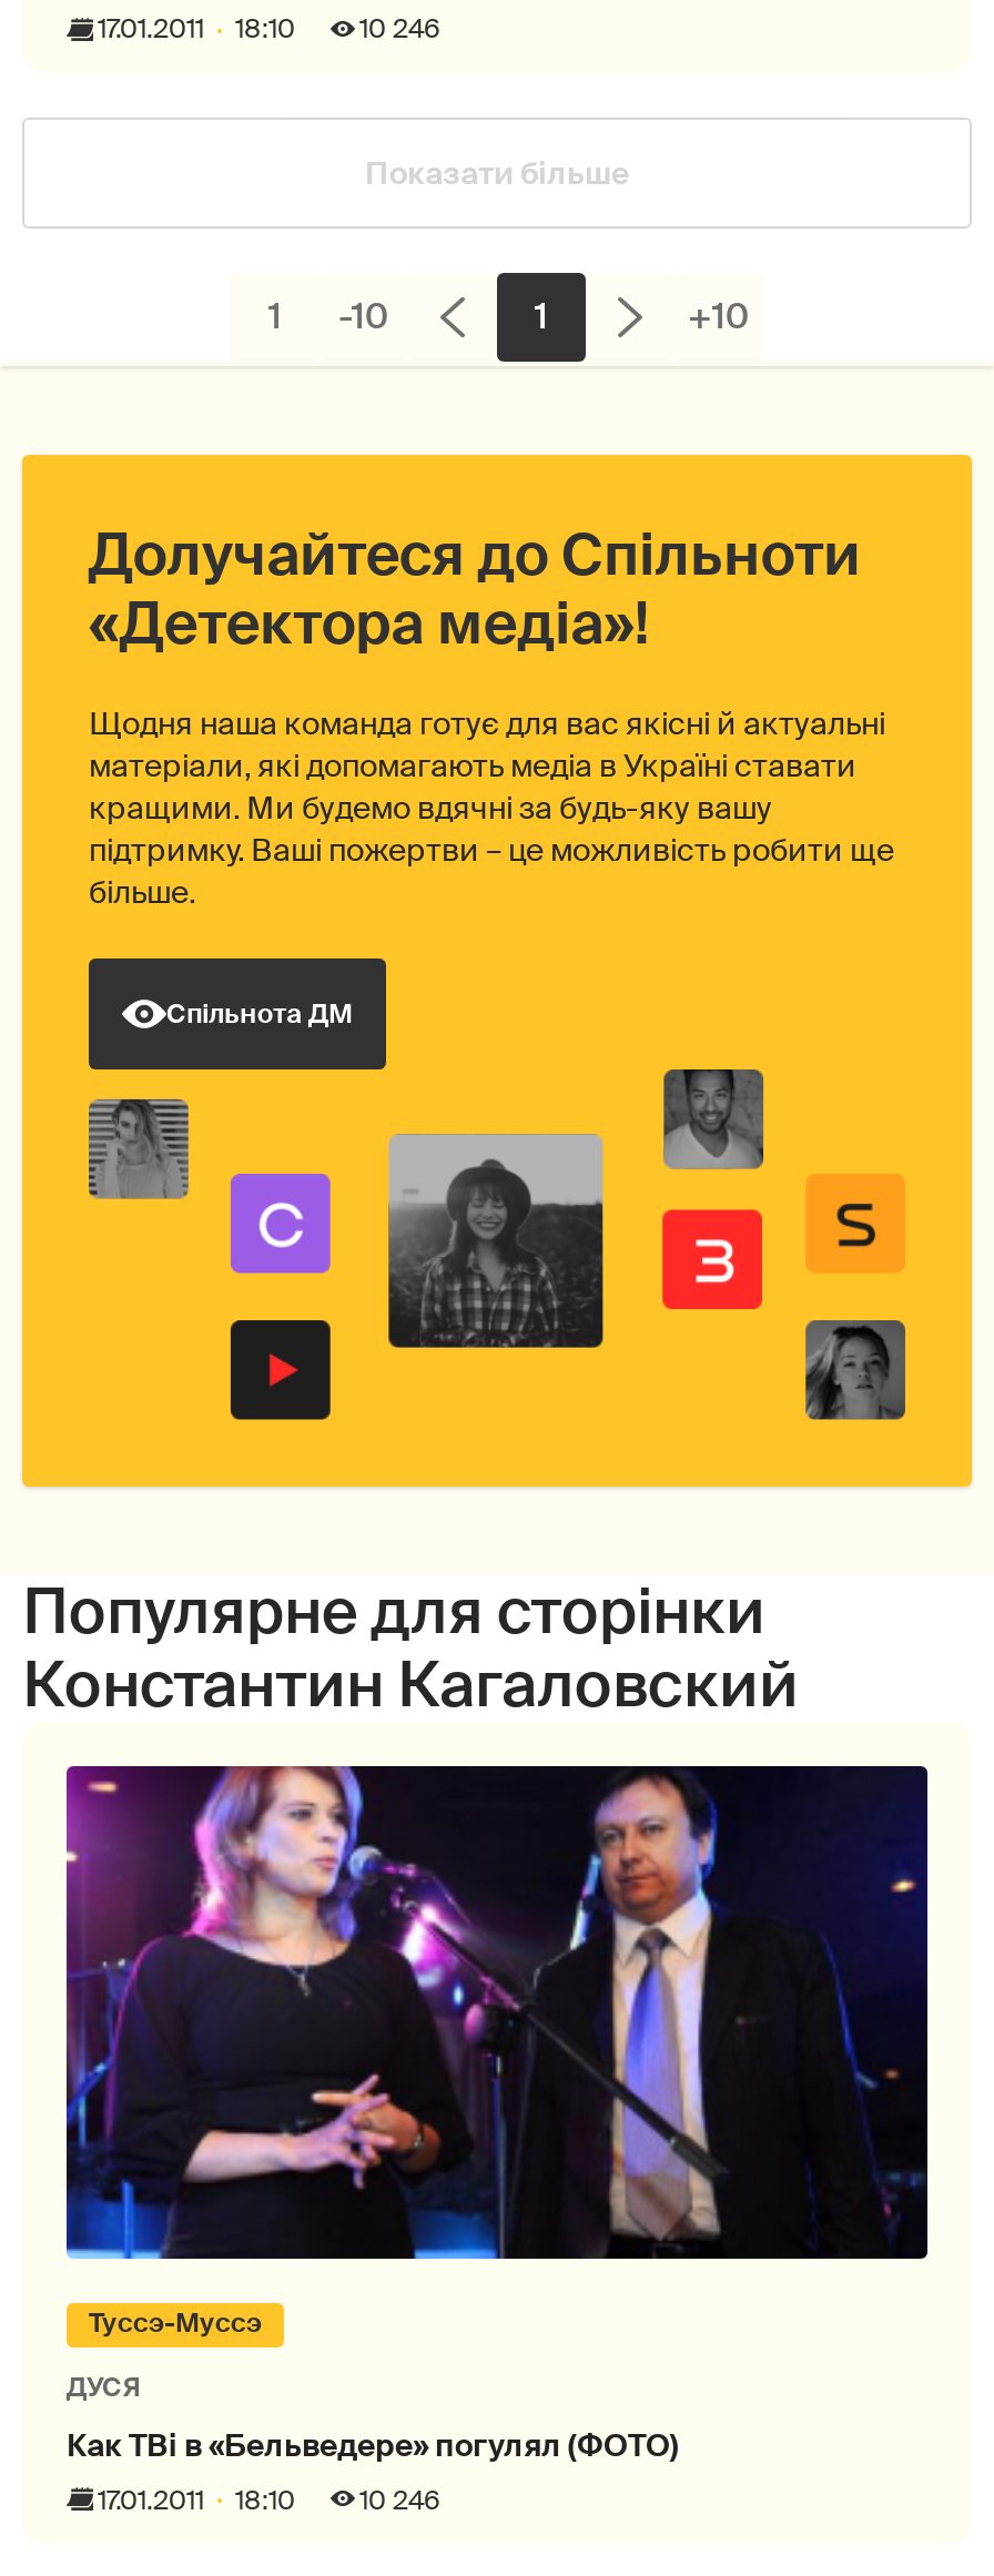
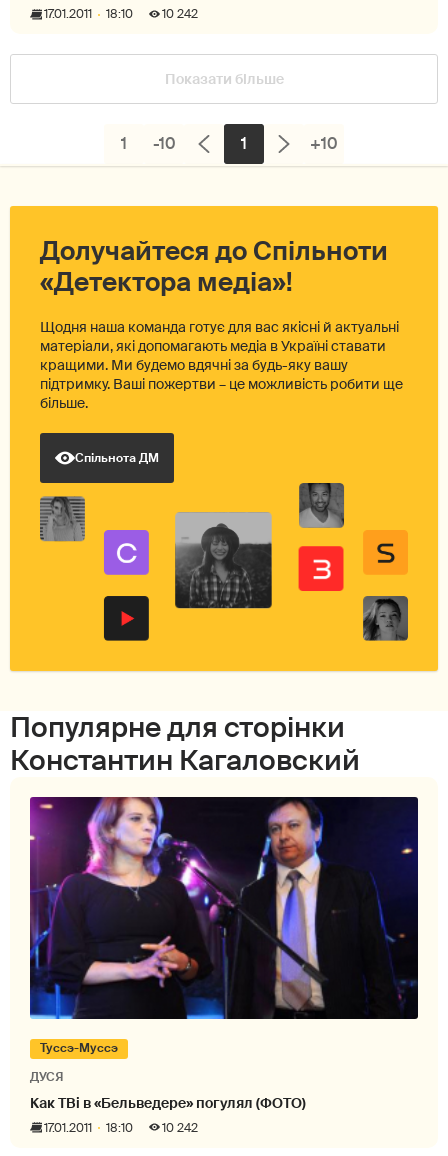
- 17.01.2011 18:10 10 246
+ 17.01.2011 18:10 10 242

- 17.01.2011 18:10 10 246
+ 17.01.2011 18:10 10 242
